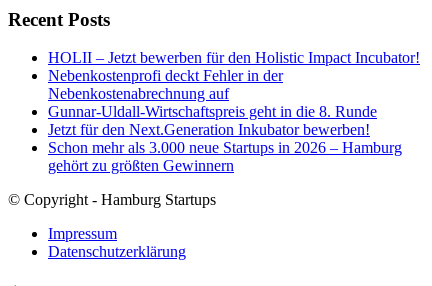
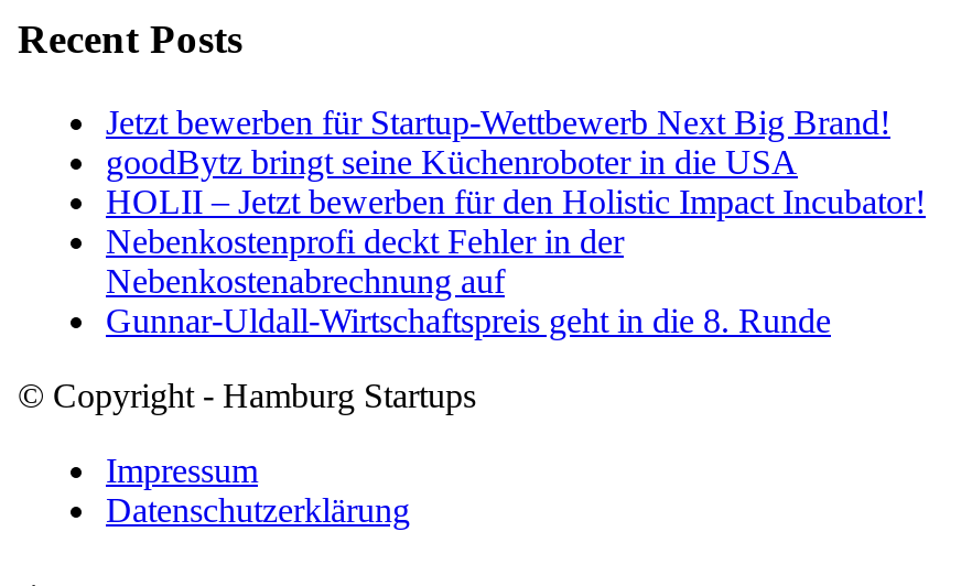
+ Jetzt bewerben für Startup-Wettbewerb Next Big Brand!
+ goodBytz bringt seine Küchenroboter in die USA

moved down: HOLII – Jetzt bewerben für den Holistic Impact Incubator! | Nebenkostenprofi deckt Fehler in der | Nebenkostenabrechnung auf | Gunnar-Uldall-Wirtschaftspreis geht in die 8. Runde

- Jetzt für den Next.Generation Inkubator bewerben!
- Schon mehr als 3.000 neue Startups in 2026 – Hamburg
- gehört zu größten Gewinnern
